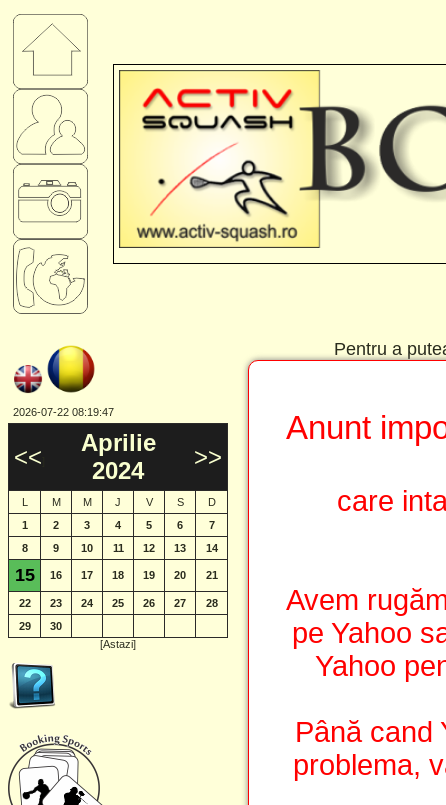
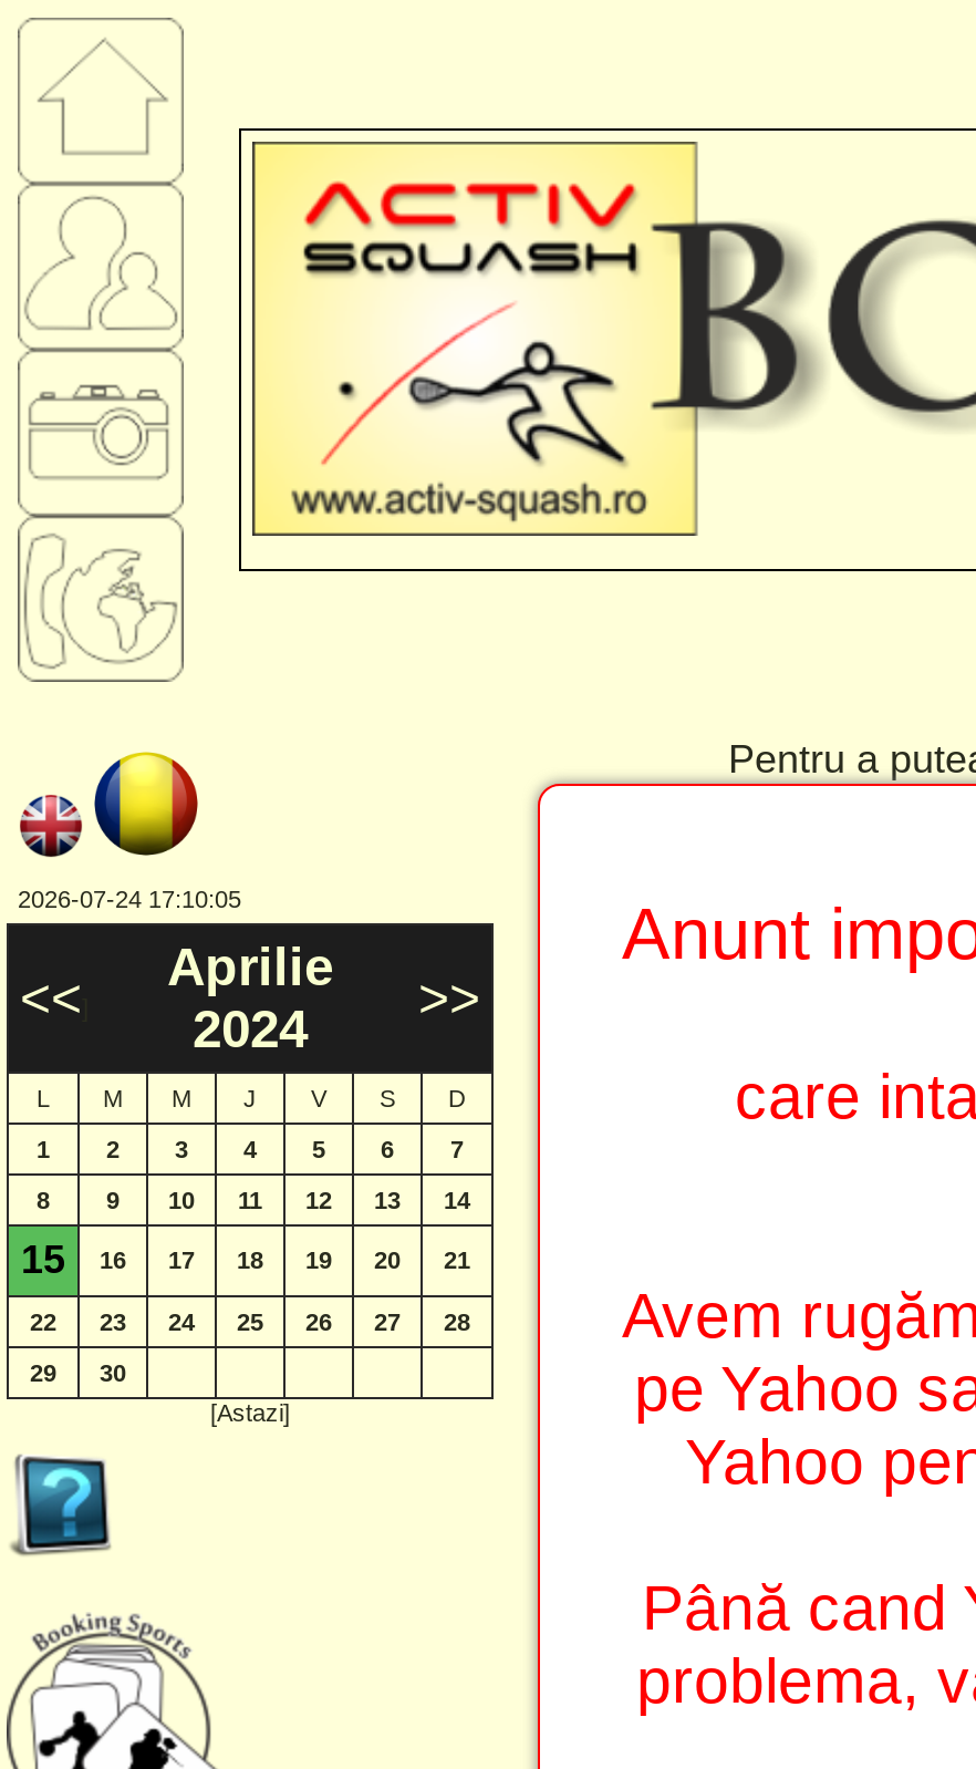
- 2026-07-22 08:19:47
+ 2026-07-24 17:10:05
